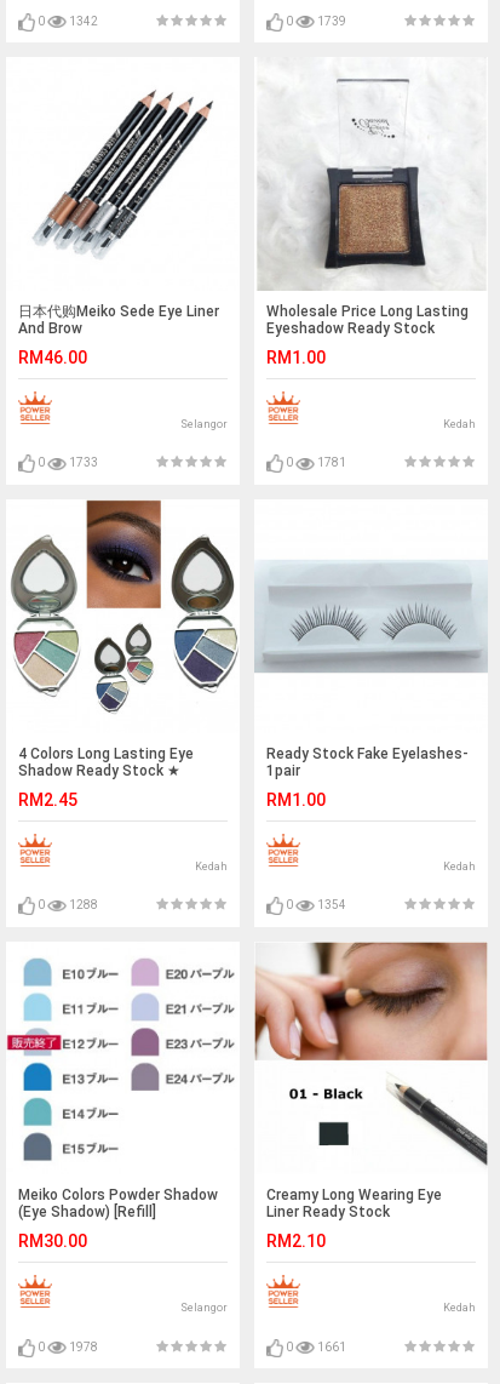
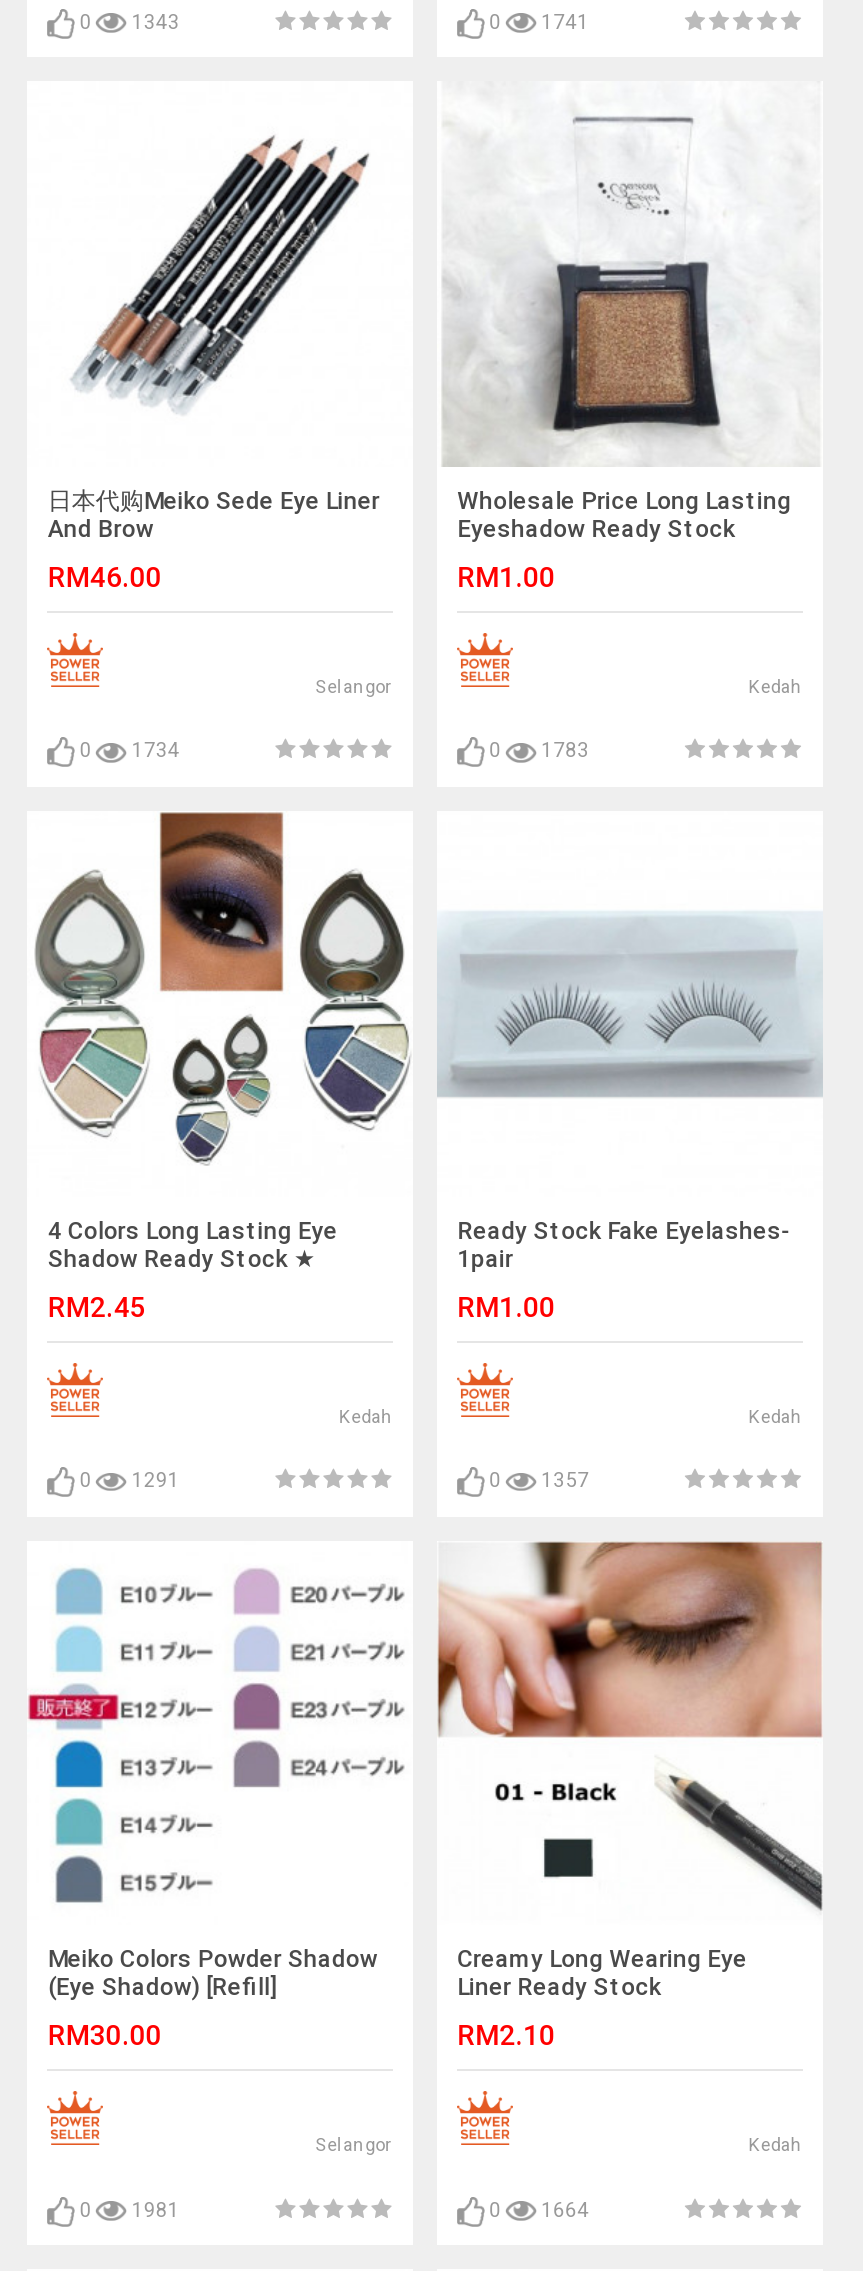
- 0 1342
+ 0 1343

- 0 1739
+ 0 1741

- 0 1733
+ 0 1734

- 0 1781
+ 0 1783

- 0 1288
+ 0 1291

- 0 1354
+ 0 1357

- 0 1978
+ 0 1981

- 0 1661
+ 0 1664
